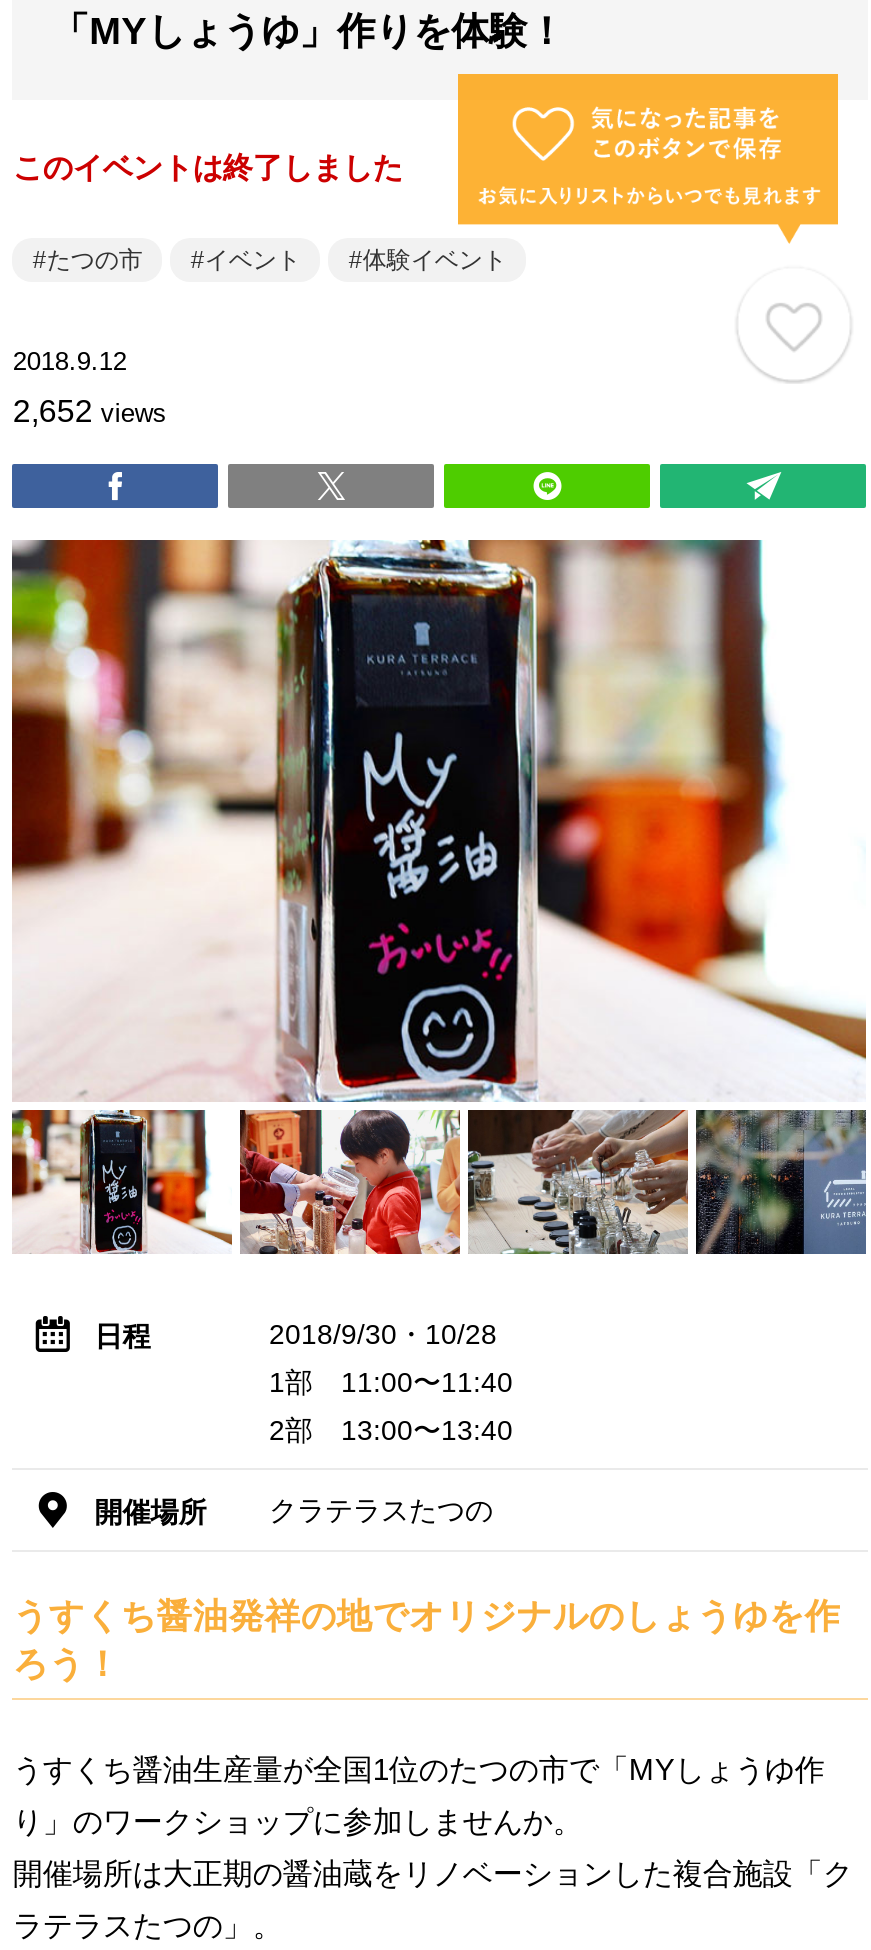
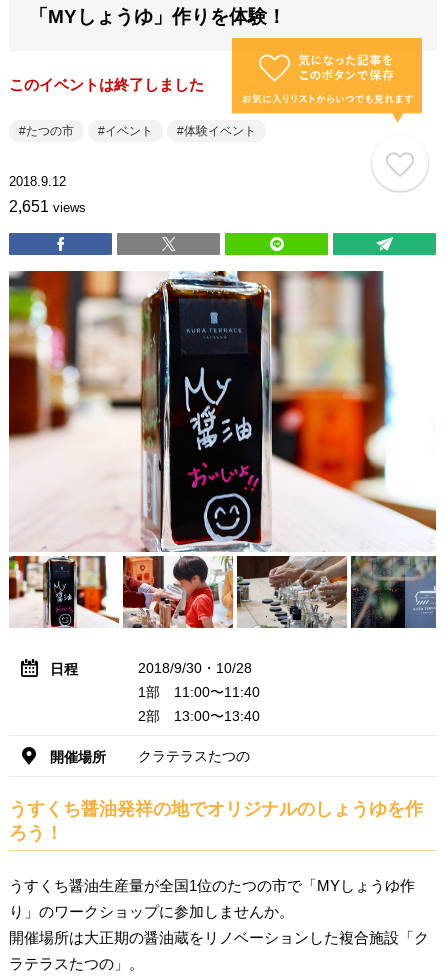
- 2,652 views
+ 2,651 views
